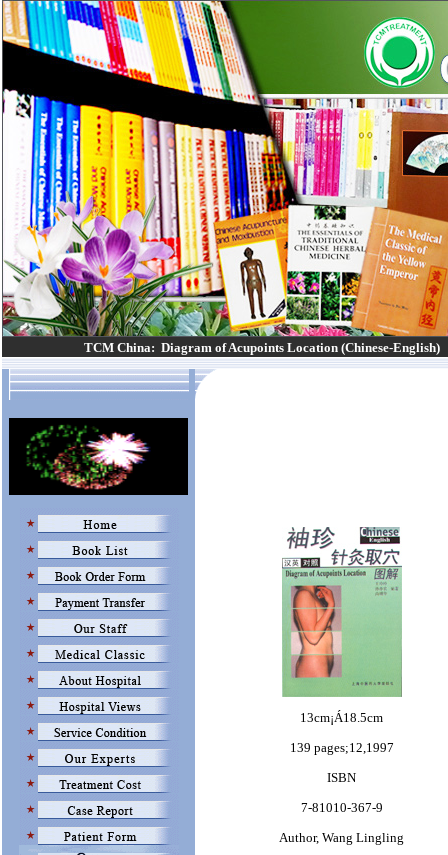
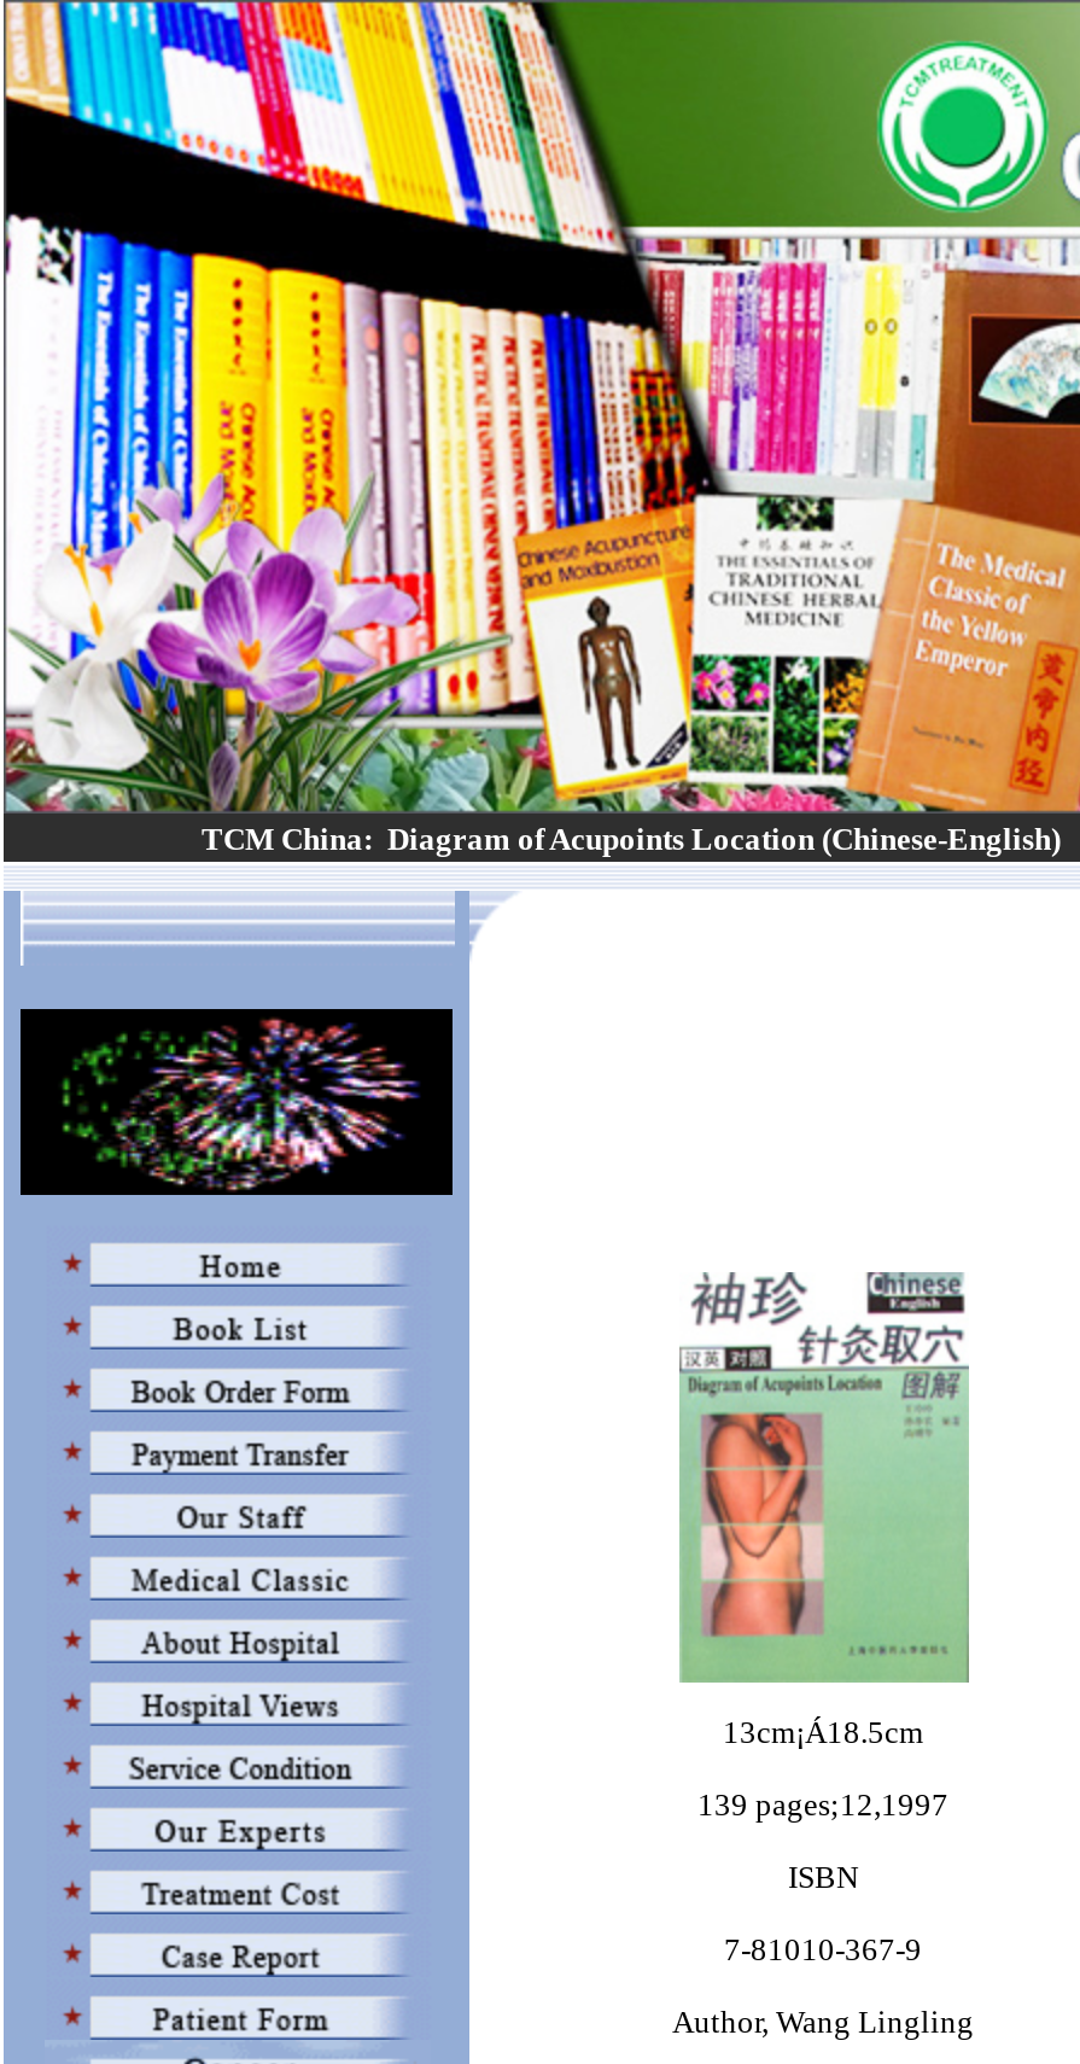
- [image]
+ [image]
